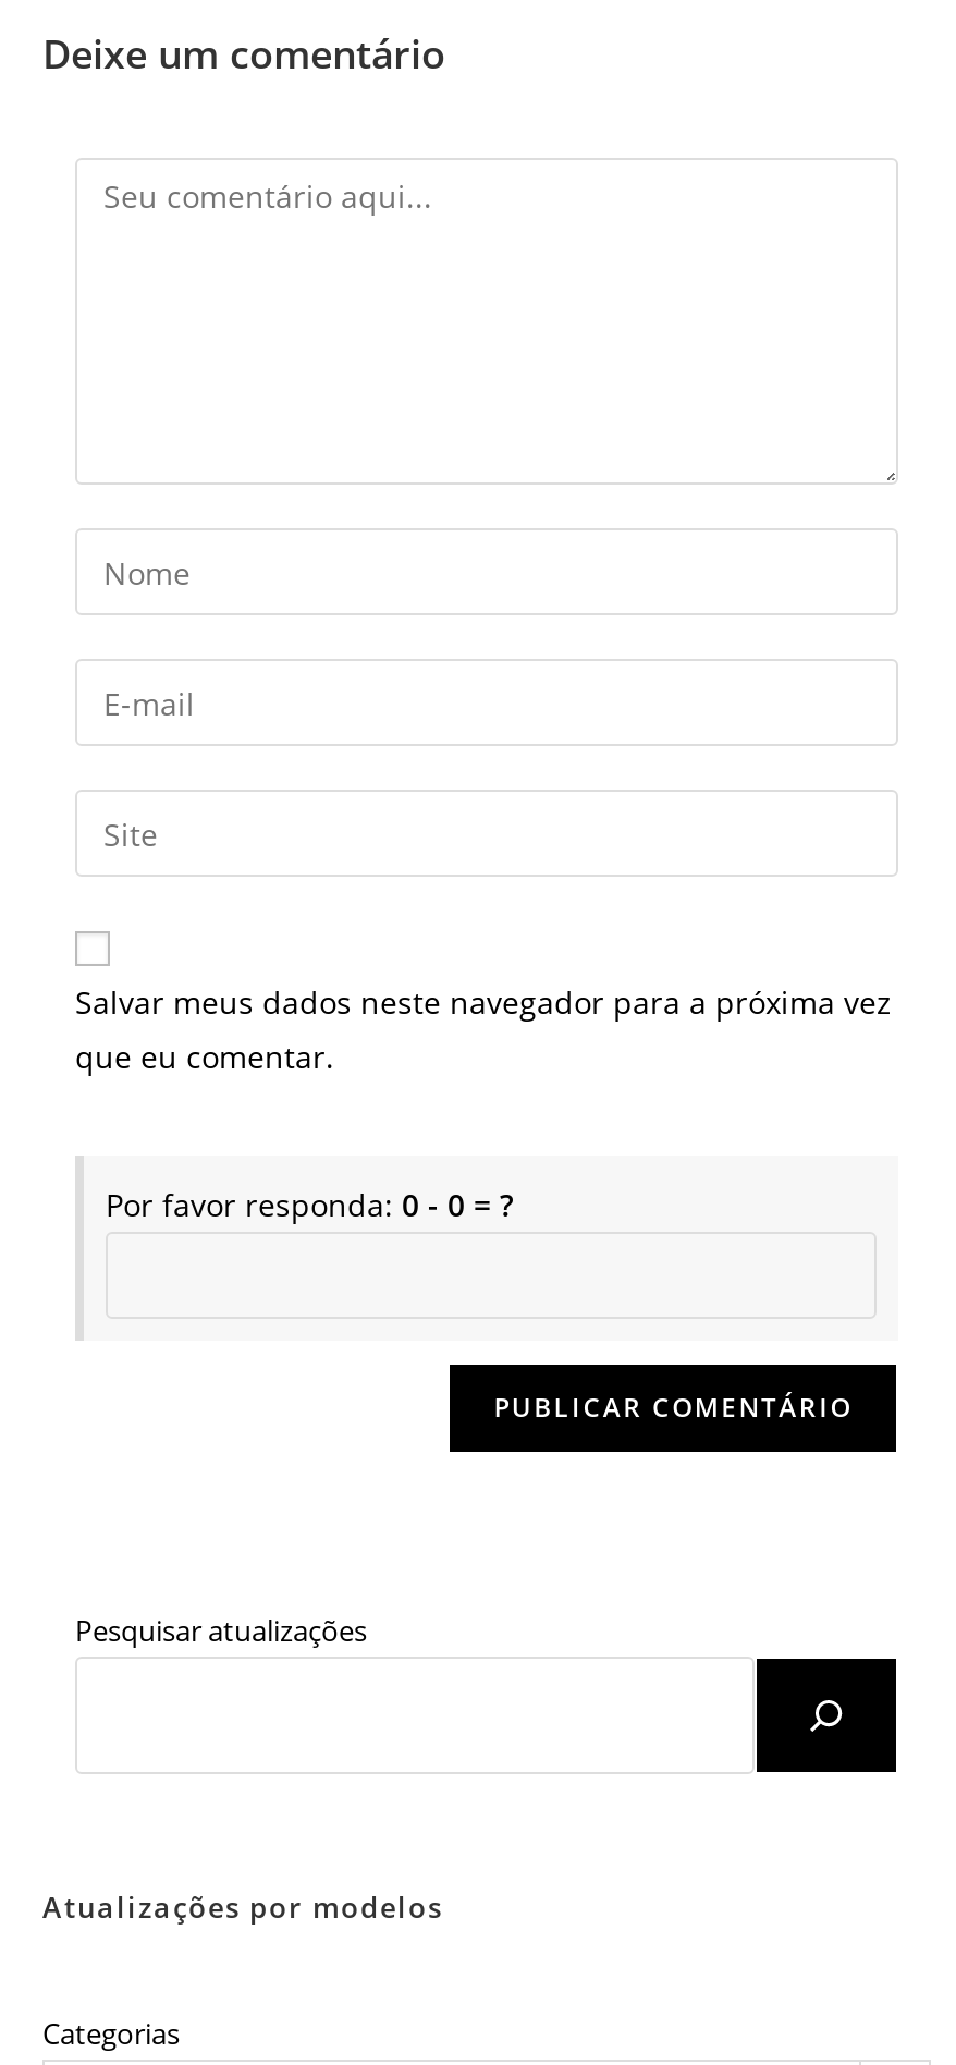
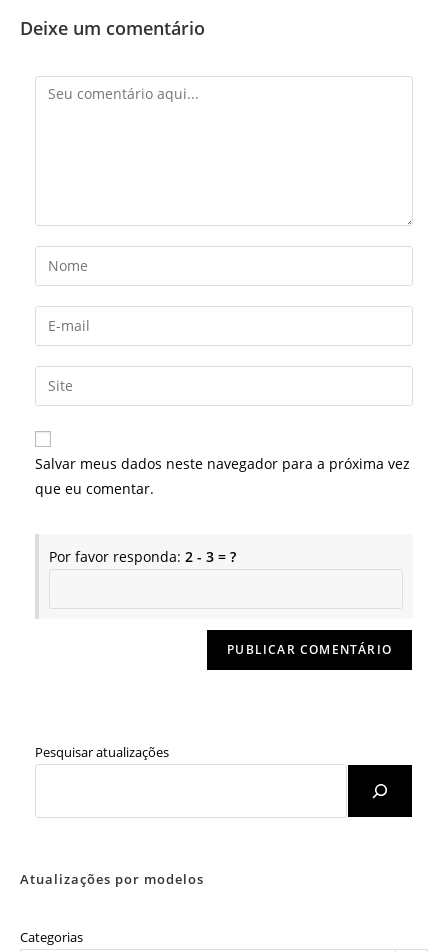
- Por favor responda: 0 - 0 = ?
+ Por favor responda: 2 - 3 = ?
